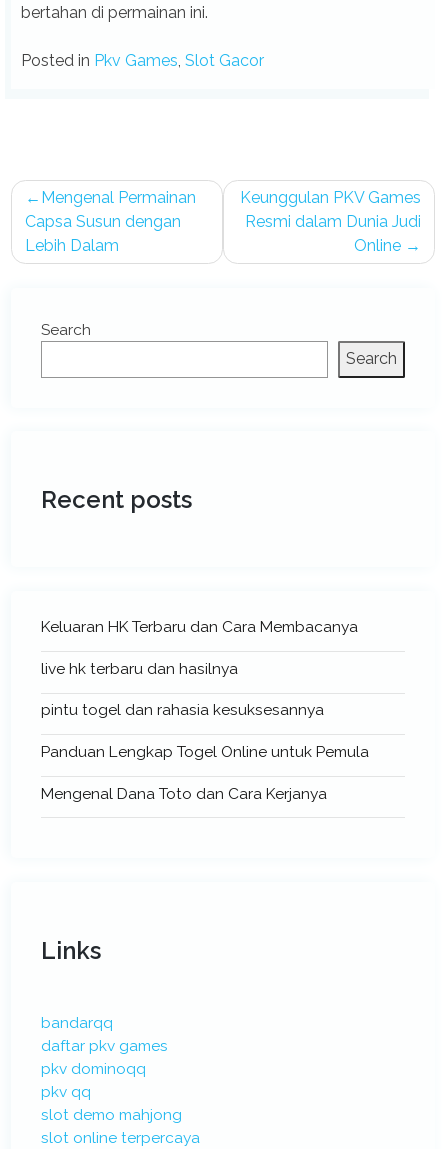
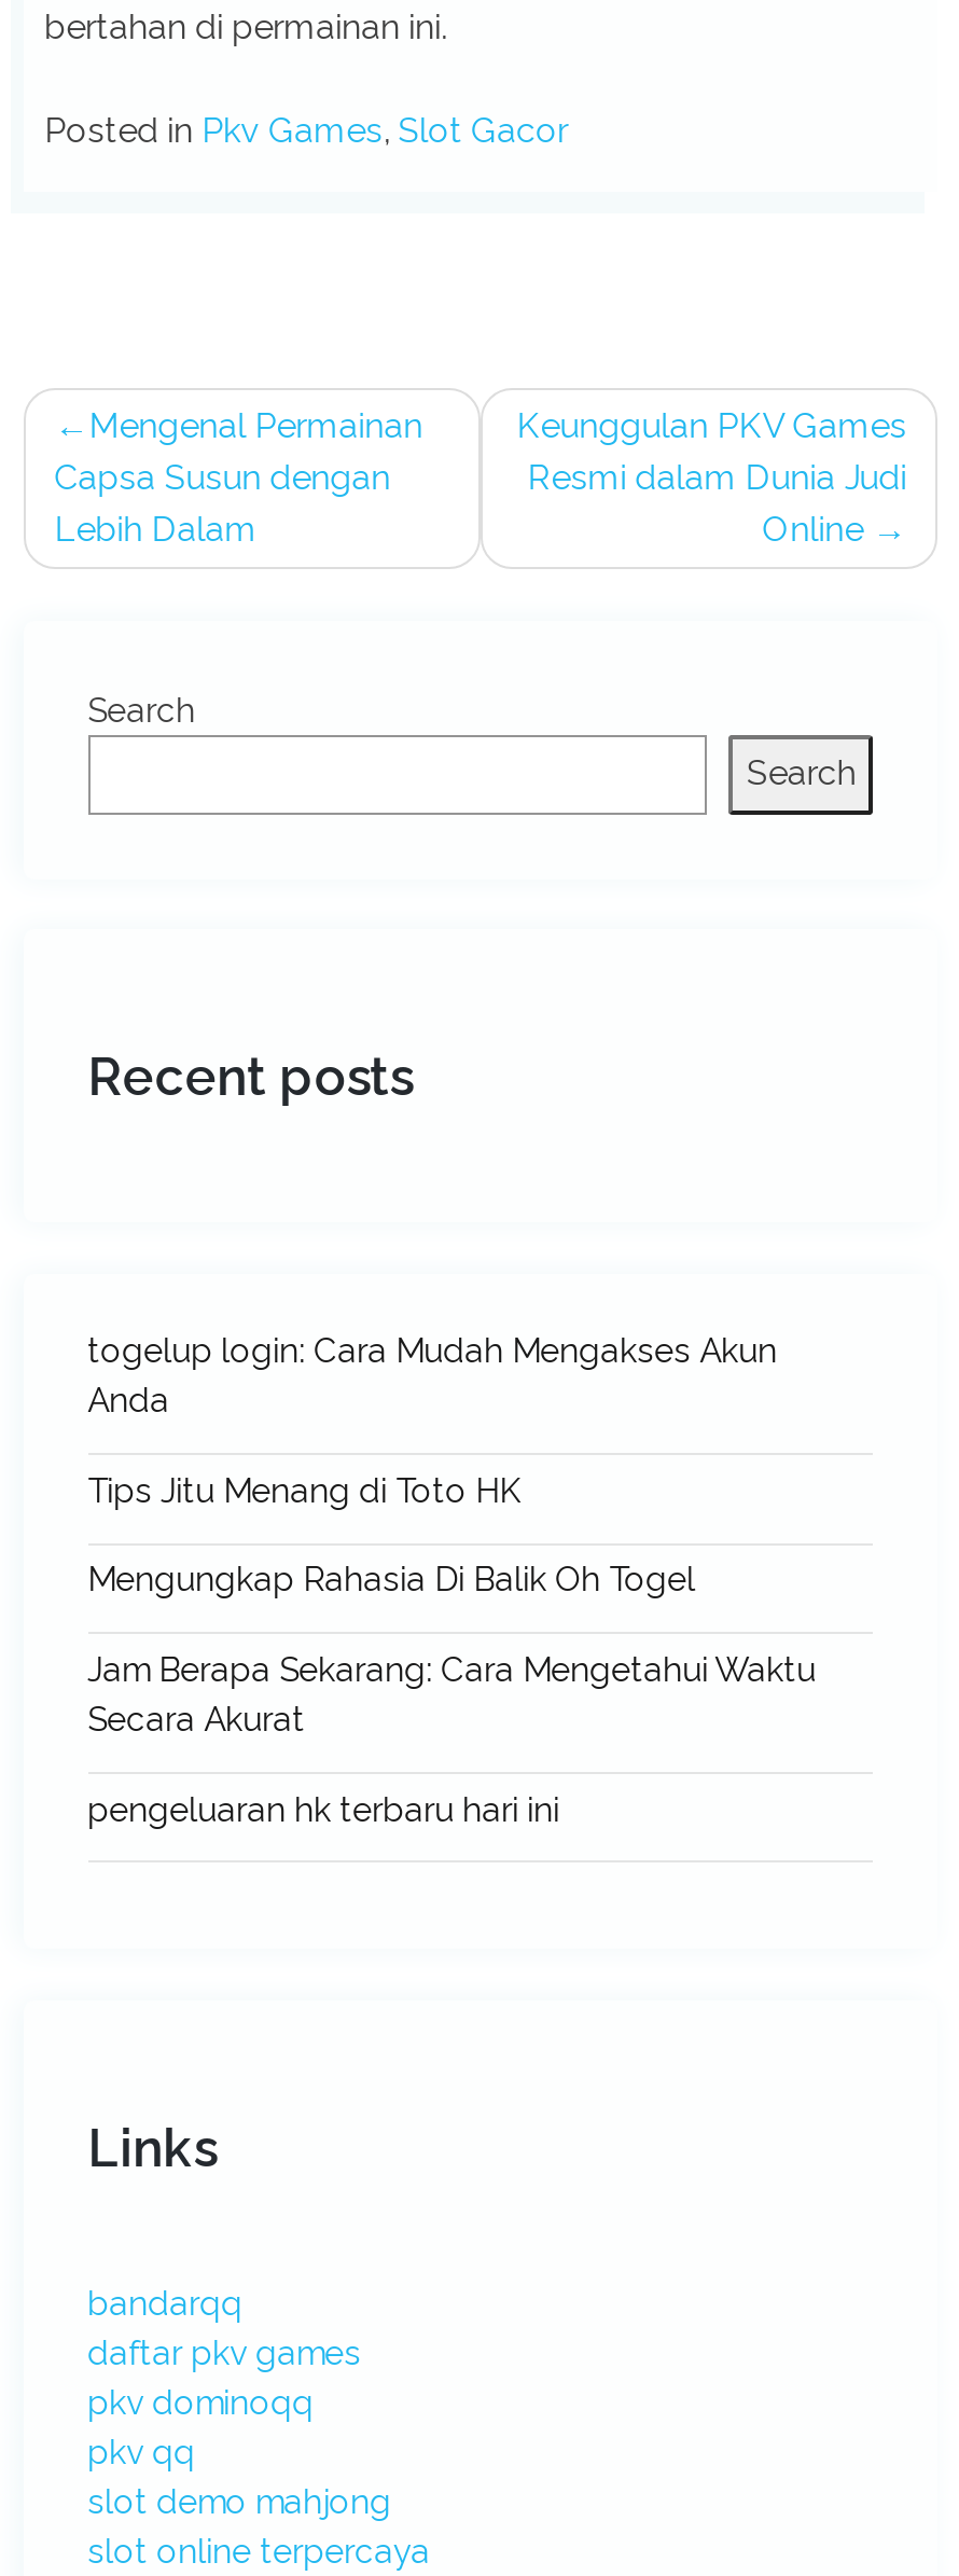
- Keluaran HK Terbaru dan Cara Membacanya
+ togelup login: Cara Mudah Mengakses Akun
+ Anda

- live hk terbaru dan hasilnya
+ Tips Jitu Menang di Toto HK

- pintu togel dan rahasia kesuksesannya
+ Mengungkap Rahasia Di Balik Oh Togel

- Panduan Lengkap Togel Online untuk Pemula
+ Jam Berapa Sekarang: Cara Mengetahui Waktu
+ Secara Akurat

- Mengenal Dana Toto dan Cara Kerjanya
+ pengeluaran hk terbaru hari ini
